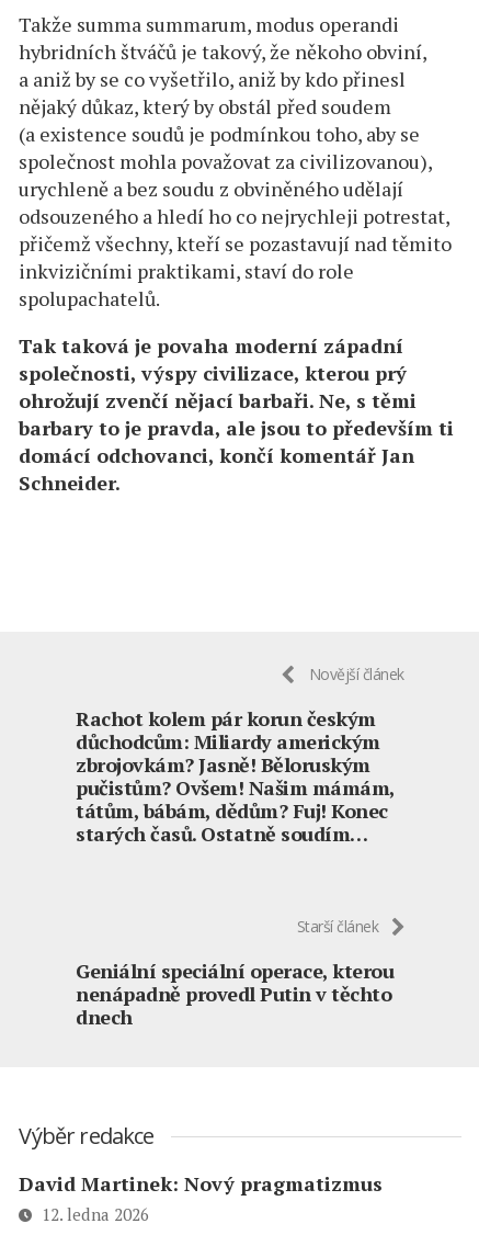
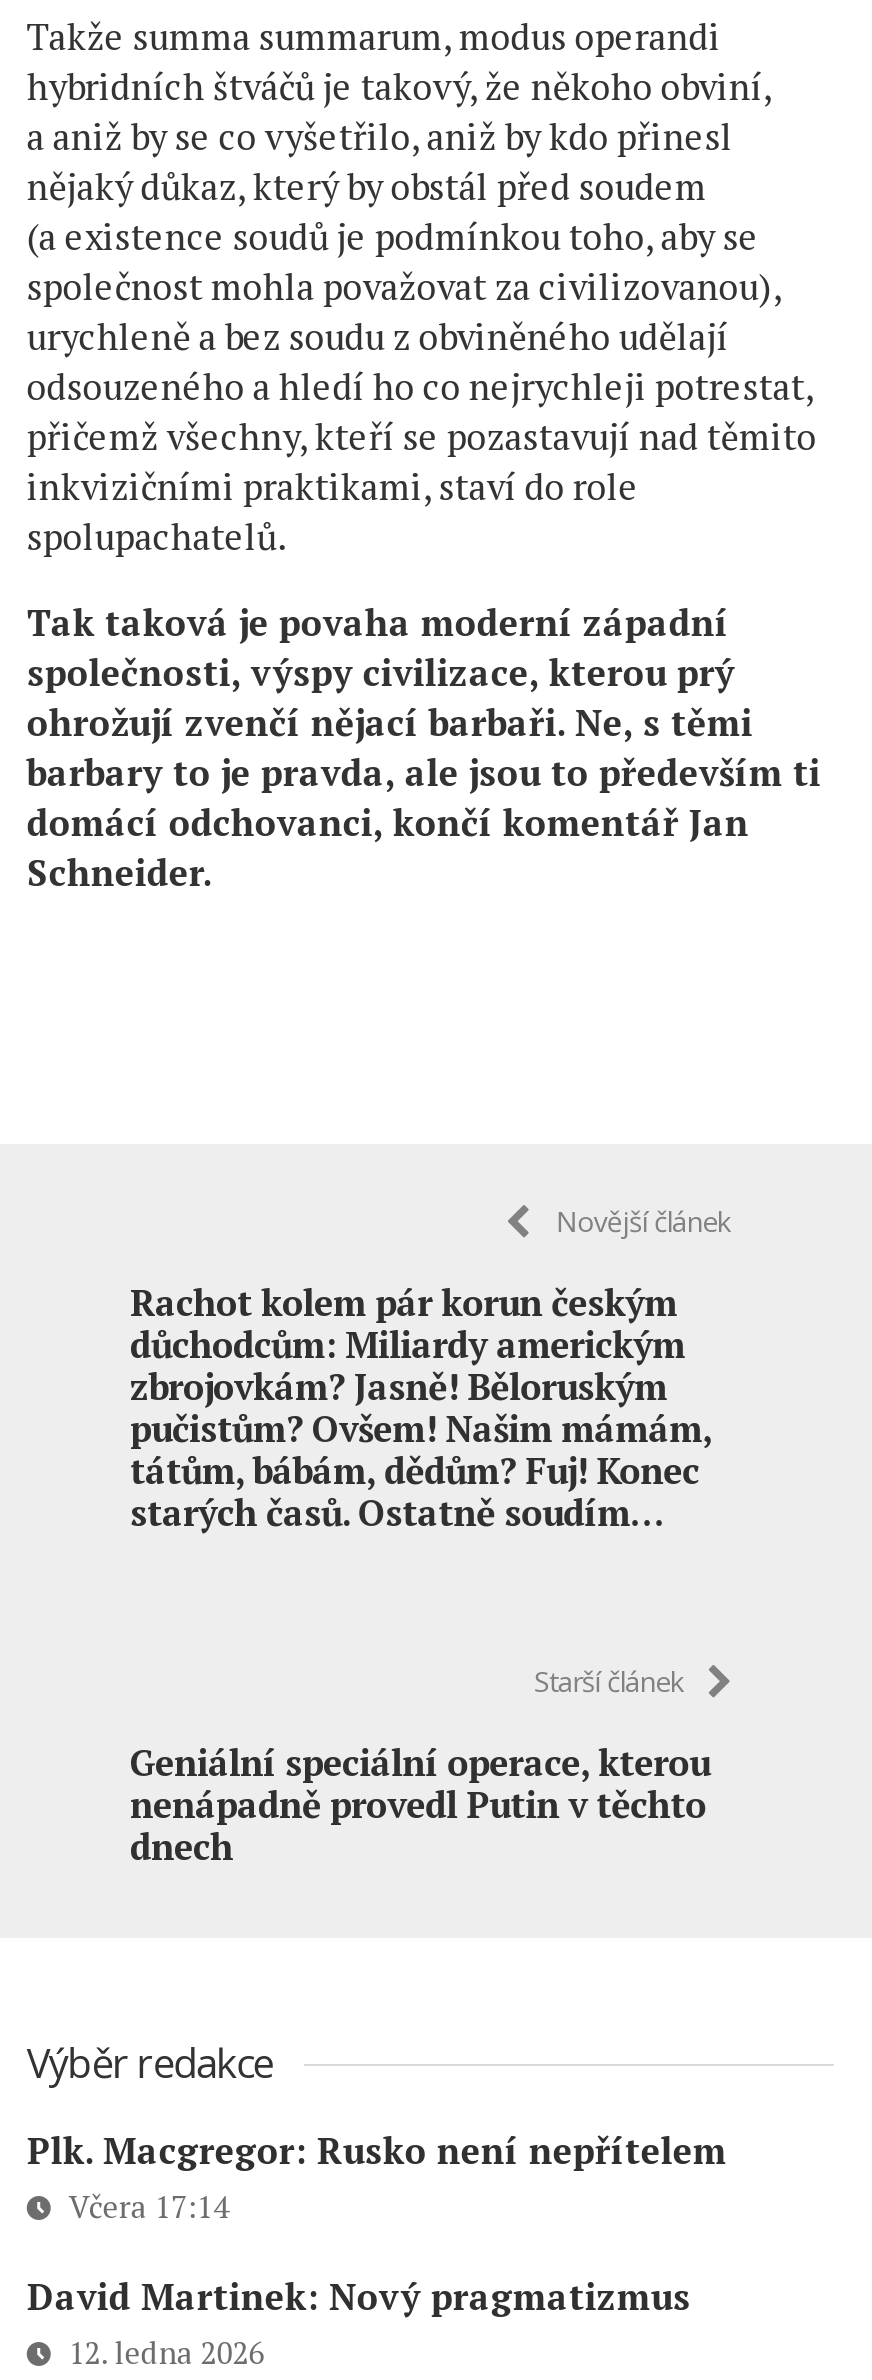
+ Plk. Macgregor: Rusko není nepřítelem
+ Včera 17:14
